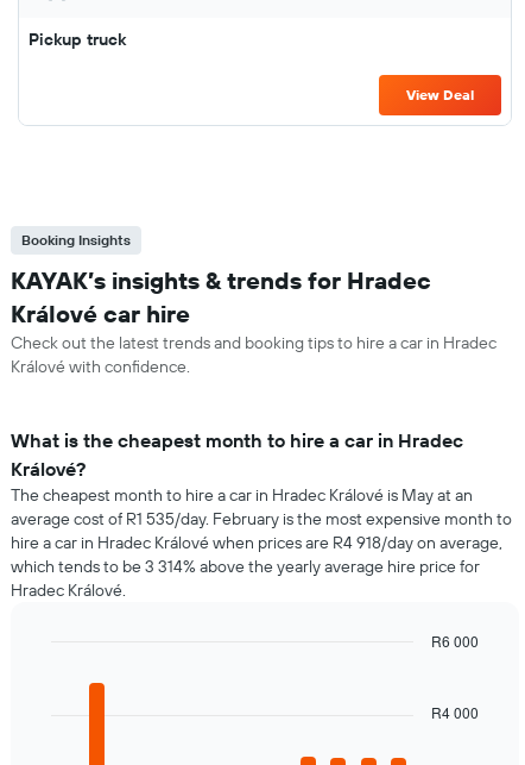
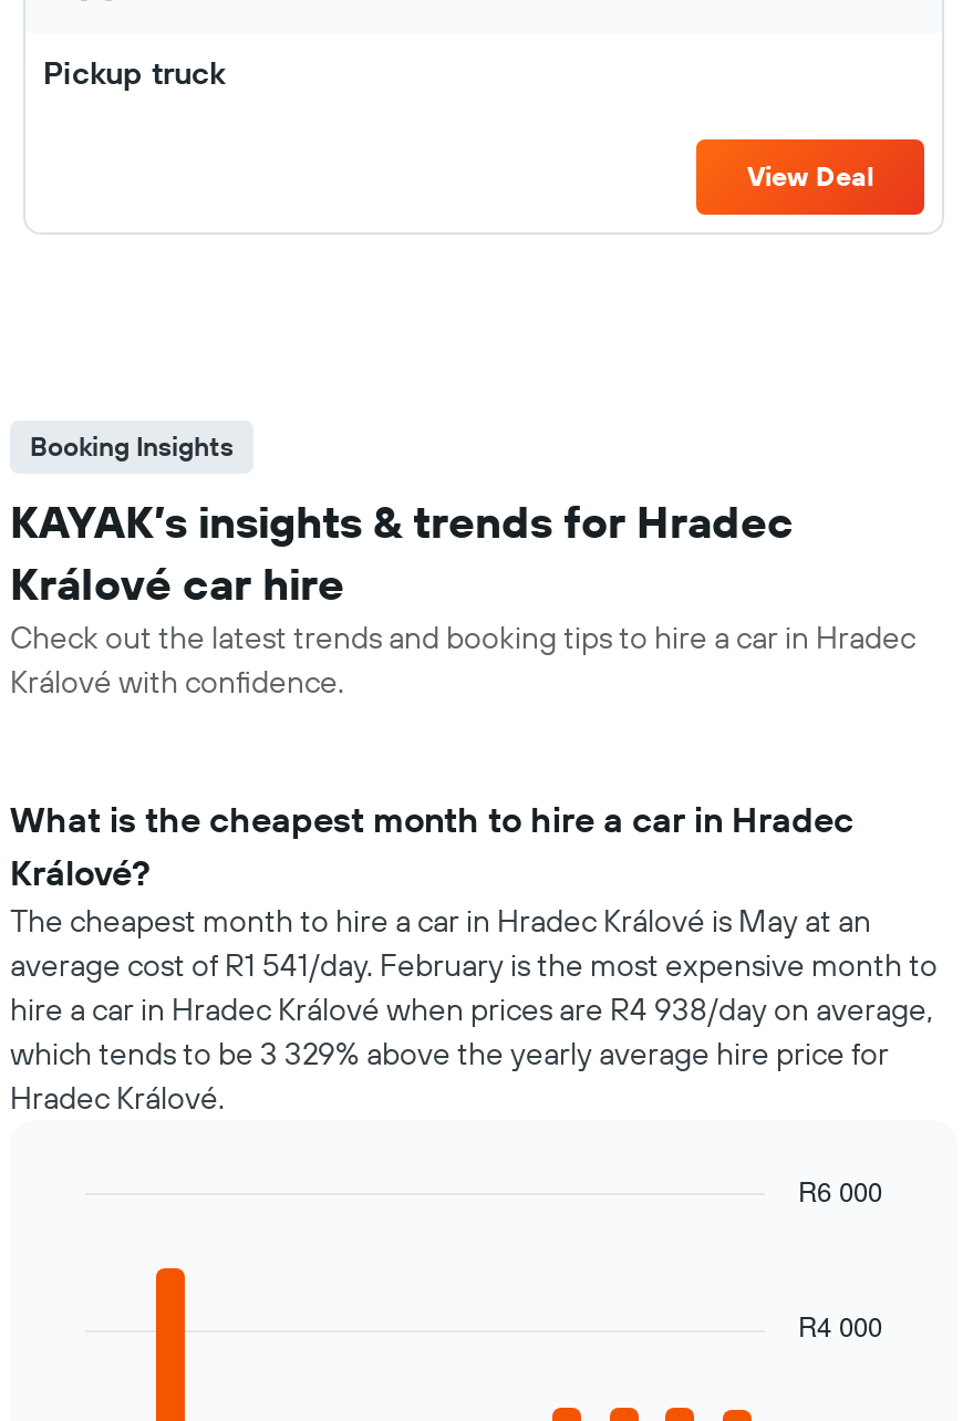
- average cost of R1 535/day. February is the most expensive month to
+ average cost of R1 541/day. February is the most expensive month to

- hire a car in Hradec Králové when prices are R4 918/day on average,
+ hire a car in Hradec Králové when prices are R4 938/day on average,

- which tends to be 3 314% above the yearly average hire price for
+ which tends to be 3 329% above the yearly average hire price for
